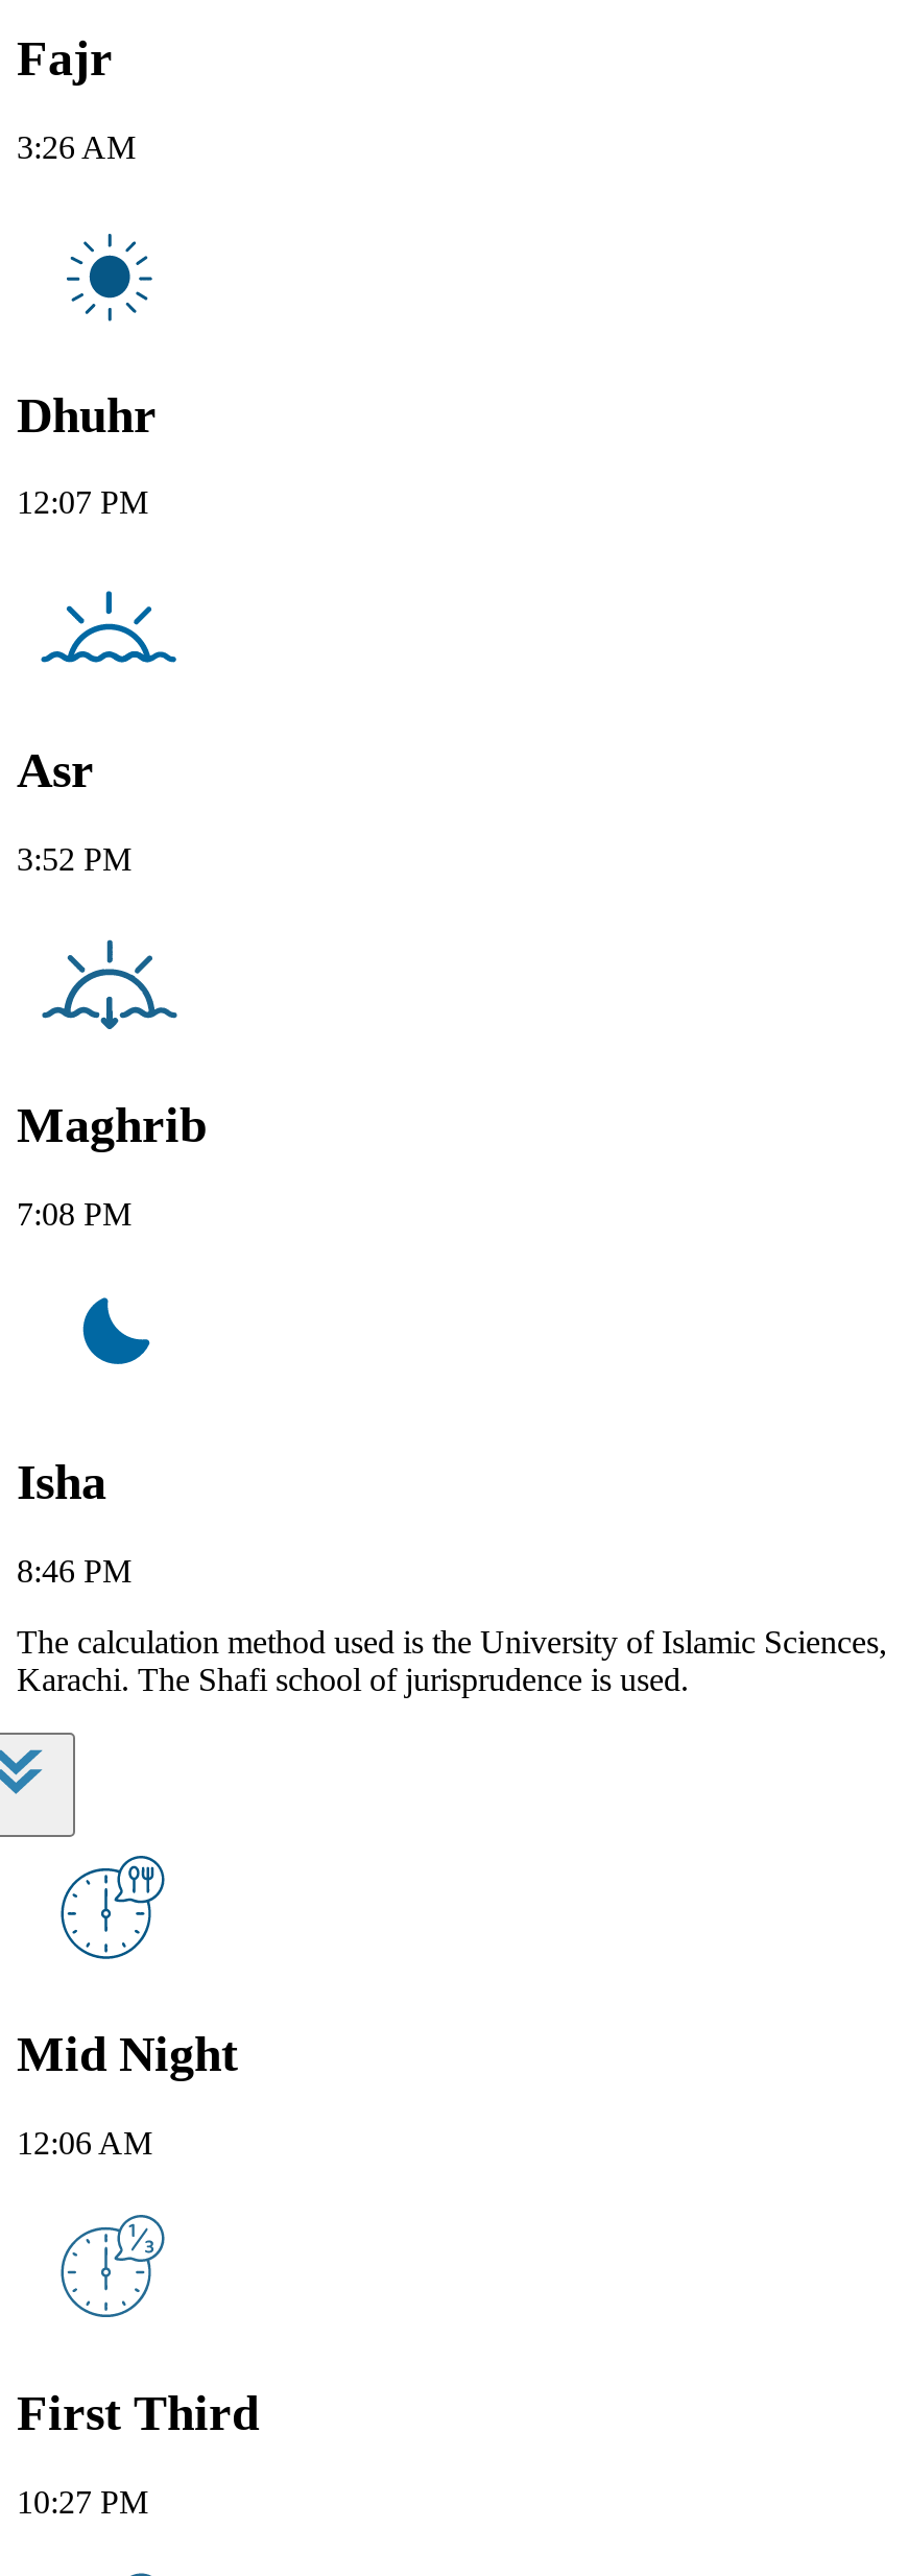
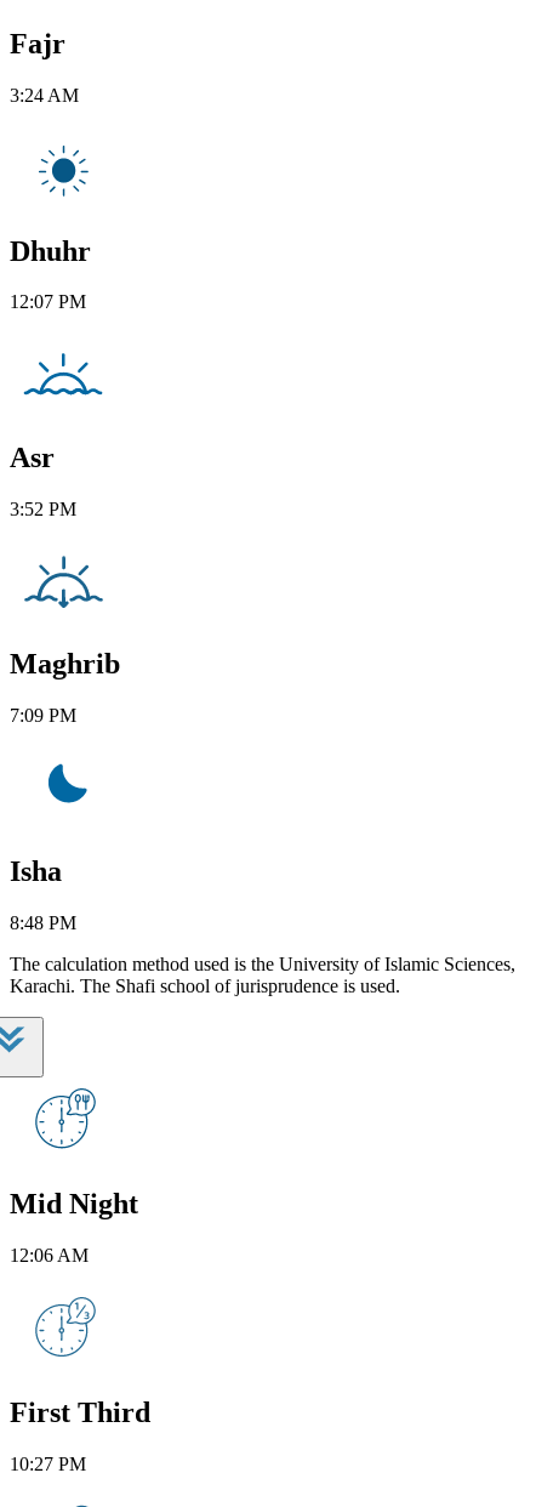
- 3:26 AM
+ 3:24 AM

- 7:08 PM
+ 7:09 PM

- 8:46 PM
+ 8:48 PM
